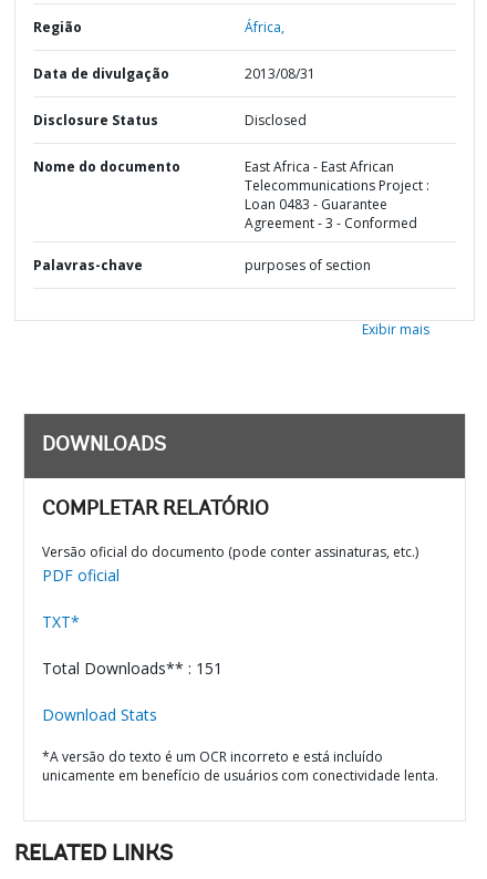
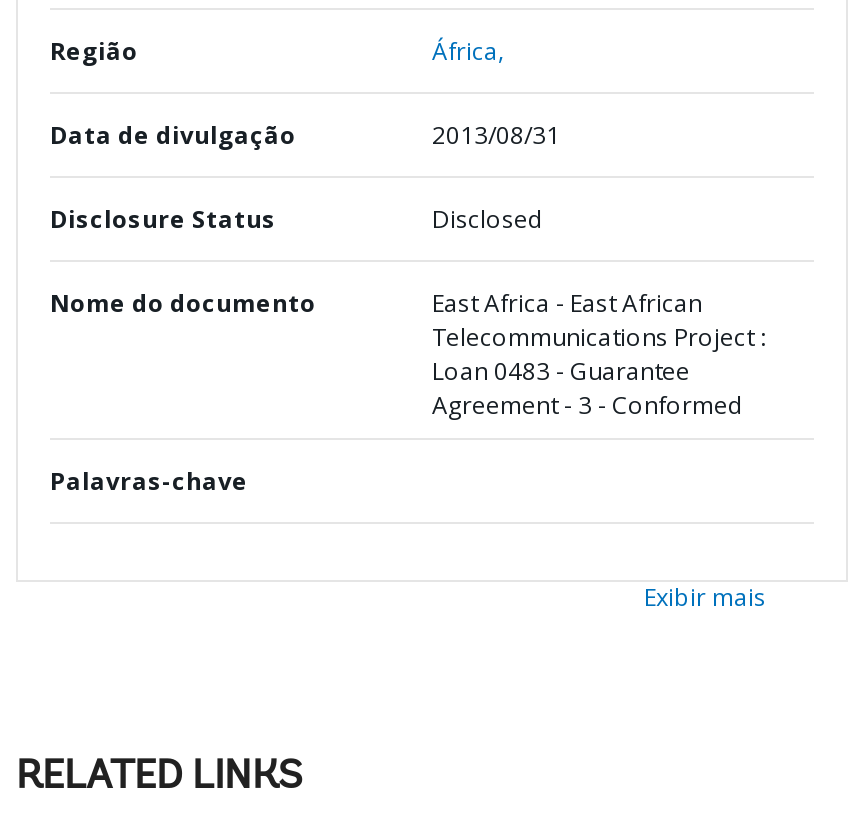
- purposes of section

- DOWNLOADS
- COMPLETAR RELATÓRIO
- Versão oficial do documento (pode conter assinaturas, etc.)
- PDF oficial
- TXT*
- Total Downloads** : 151
- Download Stats
- *A versão do texto é um OCR incorreto e está incluído
- unicamente em benefício de usuários com conectividade lenta.
